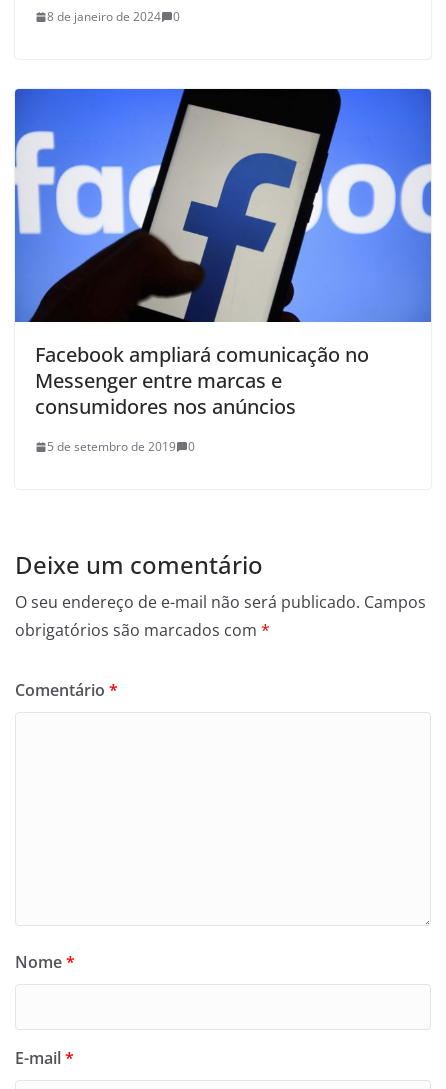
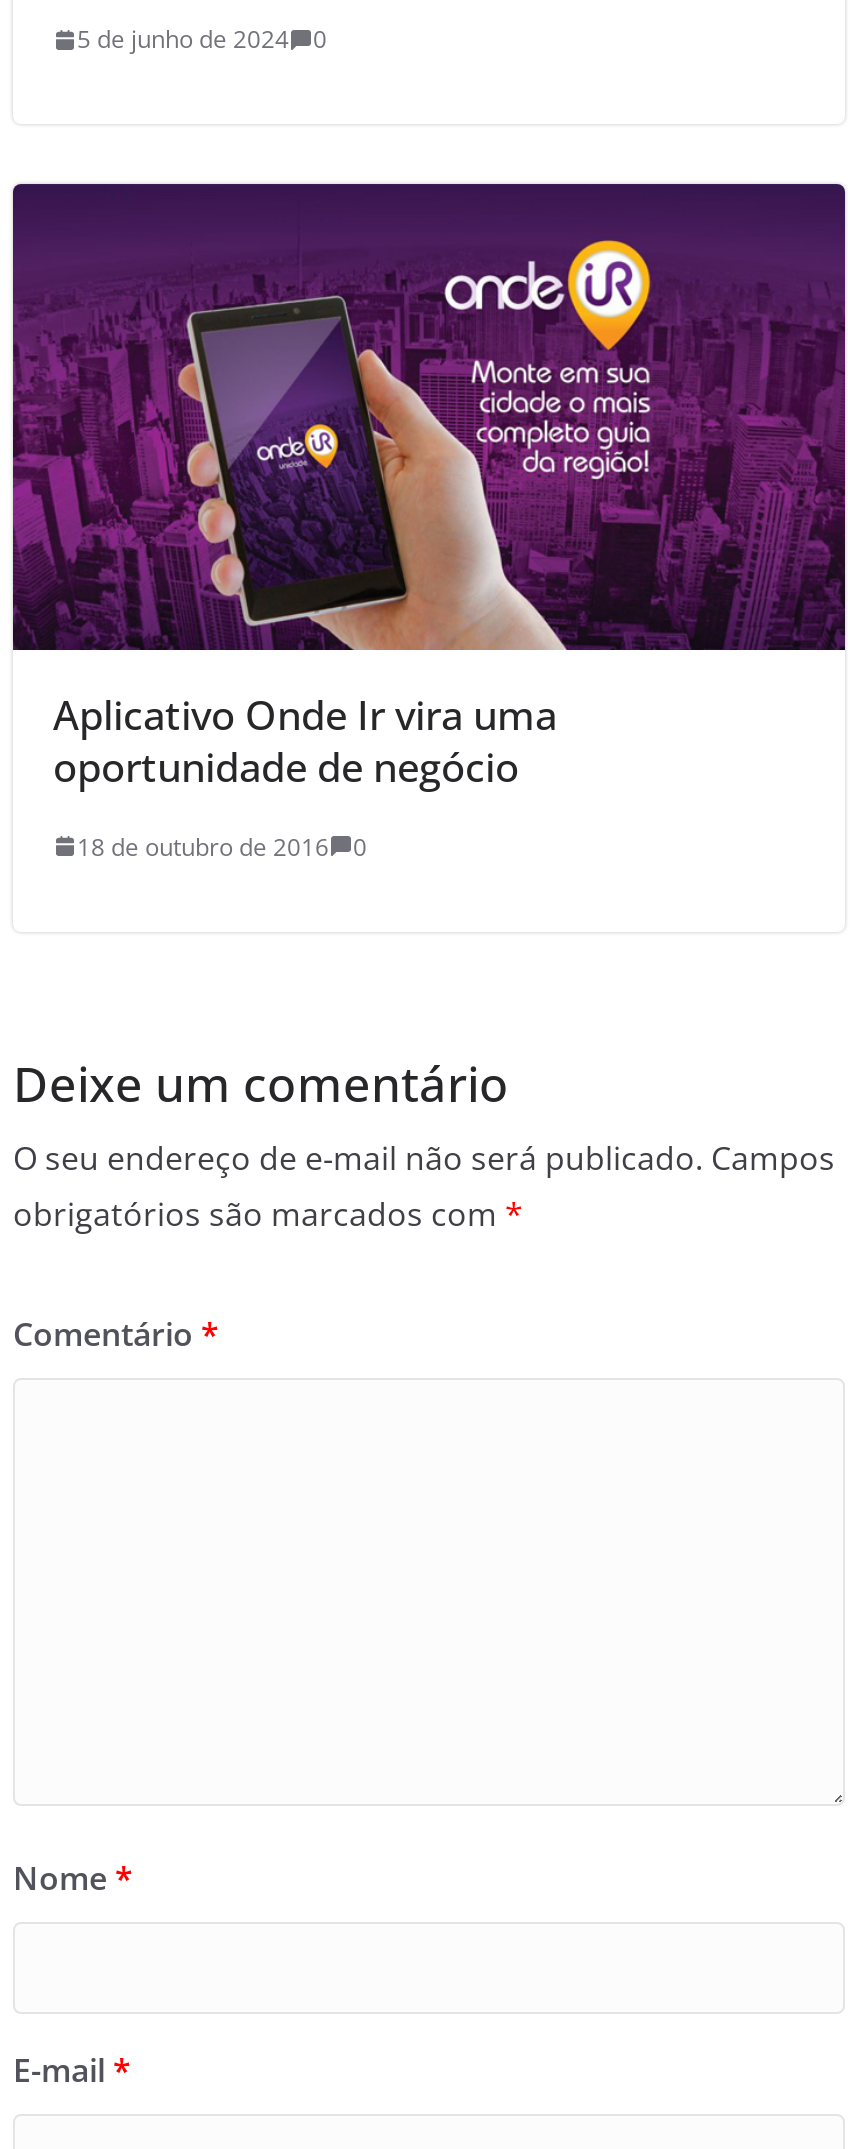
- 8 de janeiro de 2024 0
+ 5 de junho de 2024 0

- [image]
- Facebook ampliará comunicação no
- Messenger entre marcas e
- consumidores nos anúncios
+ [image]
+ Aplicativo Onde Ir vira uma
+ oportunidade de negócio

- 5 de setembro de 2019
+ 18 de outubro de 2016
